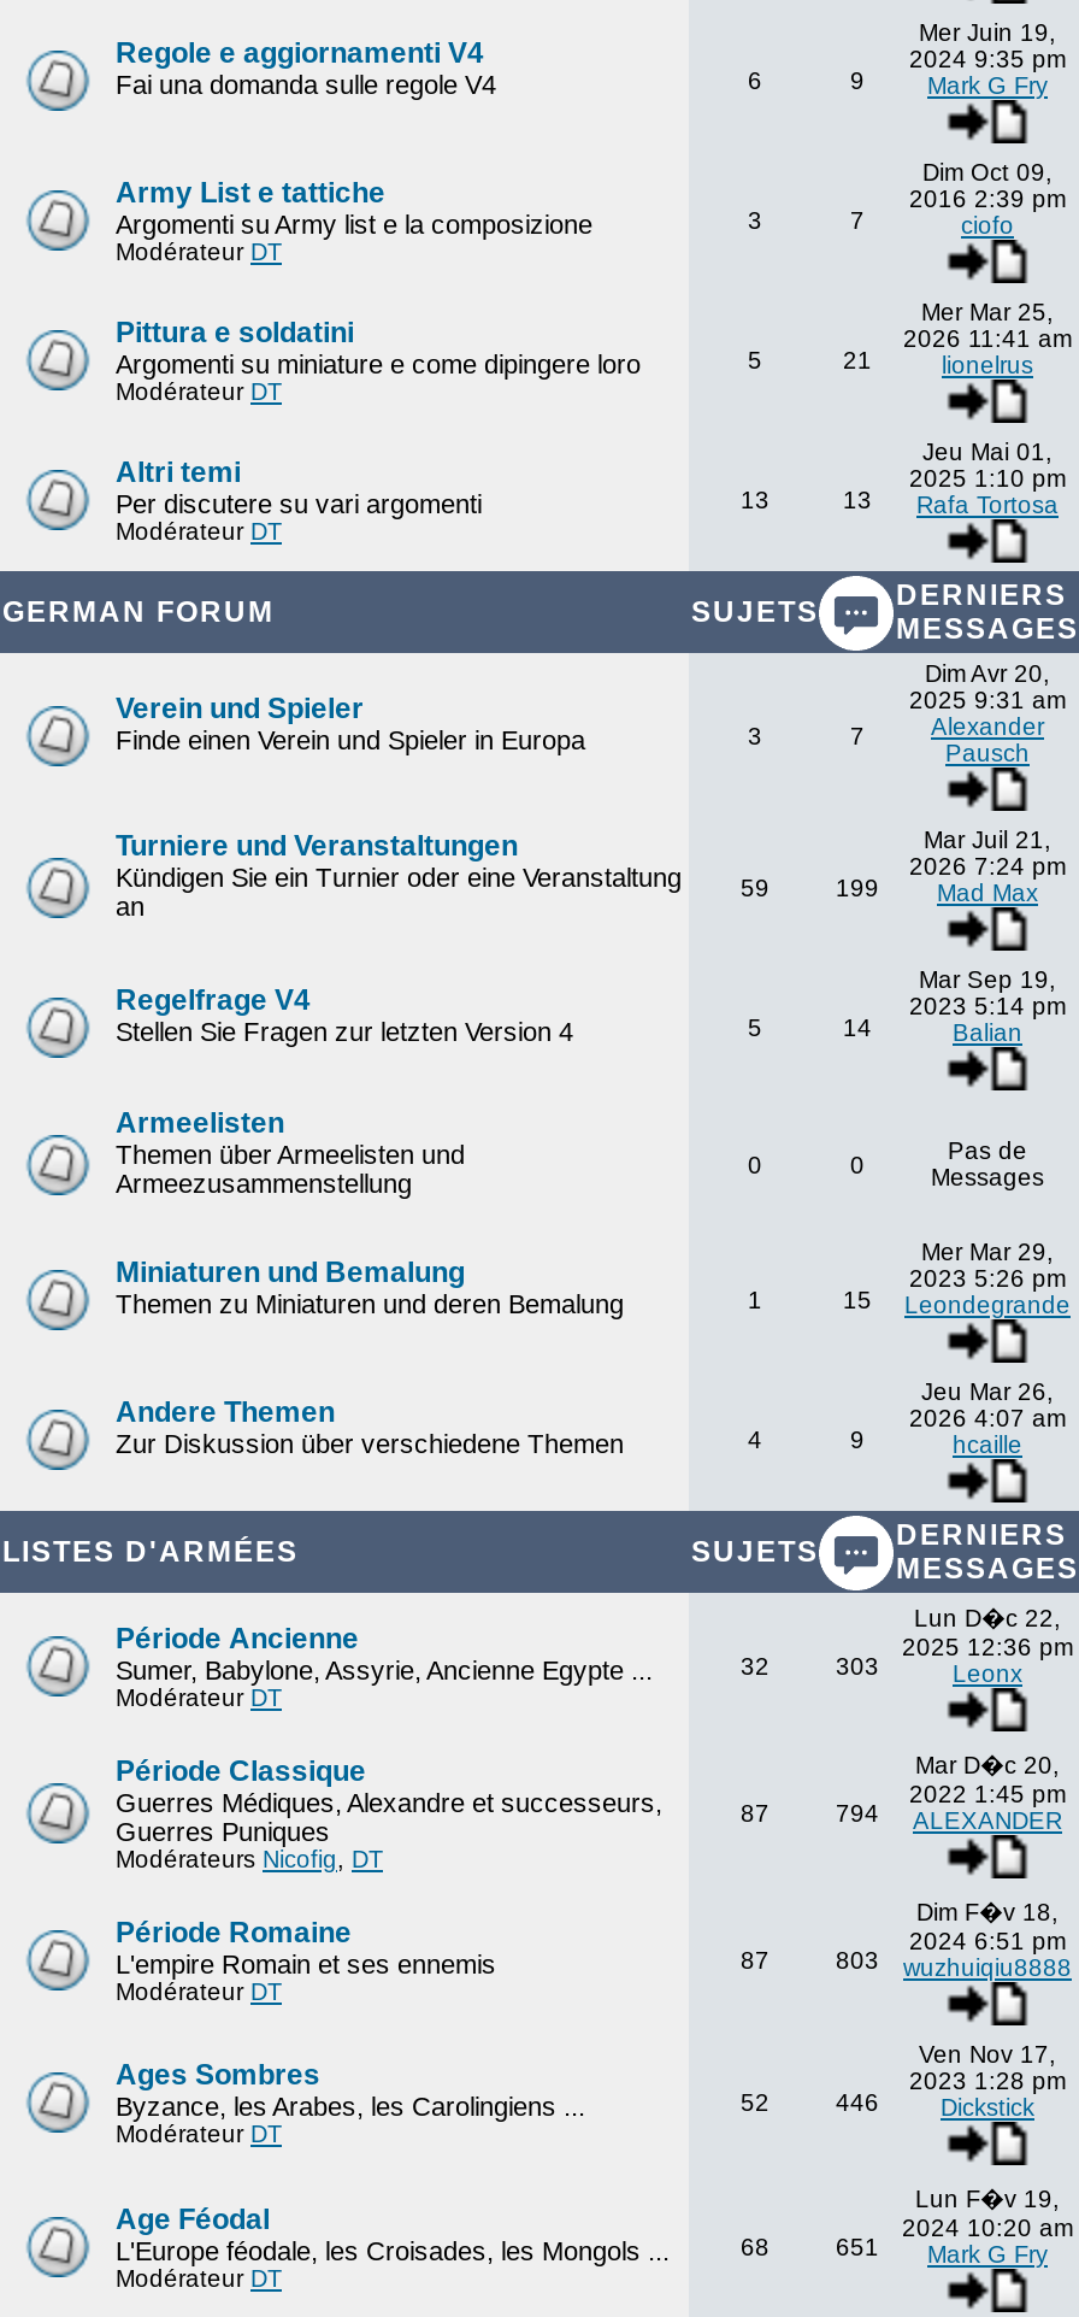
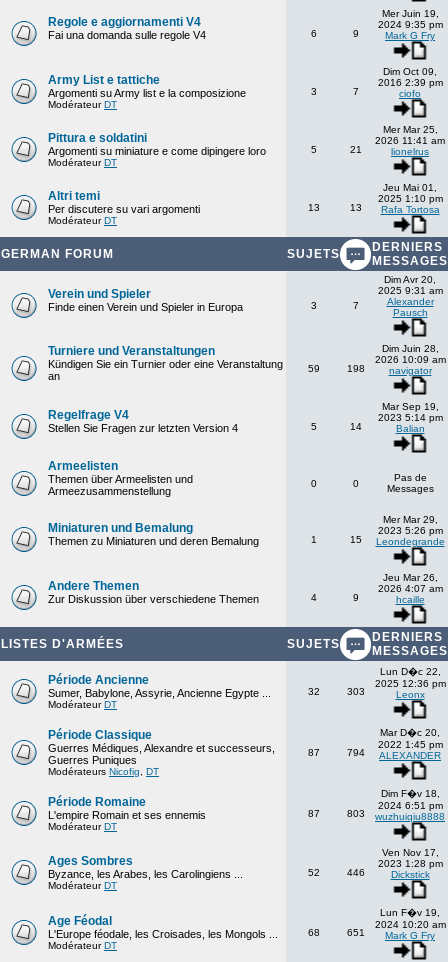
- Mar Juil 21,
- 2026 7:24 pm
- Mad Max
+ Dim Juin 28,
+ 2026 10:09 am
+ navigator

- 199
+ 198
